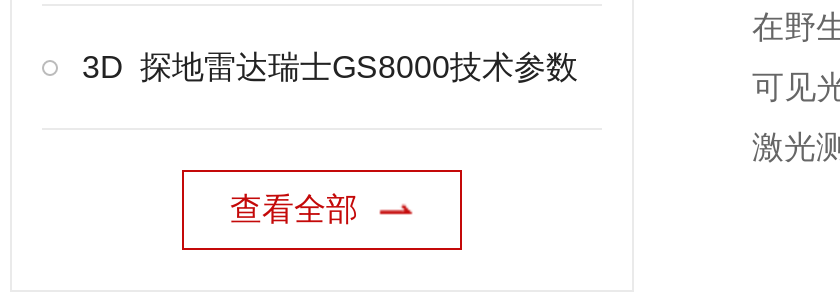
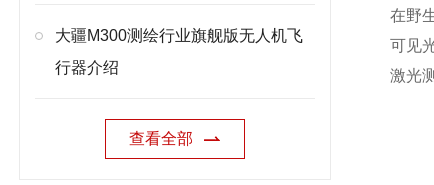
- 3D 探地雷达瑞士GS8000技术参数
+ 大疆M300测绘行业旗舰版无人机飞
+ 行器介绍
